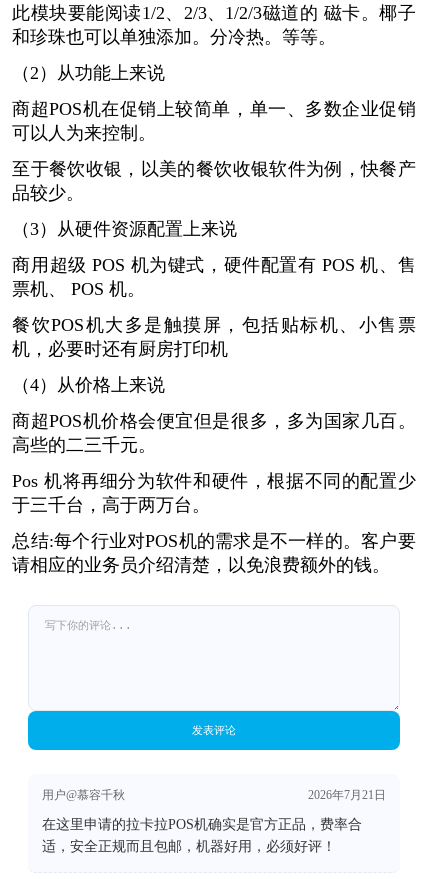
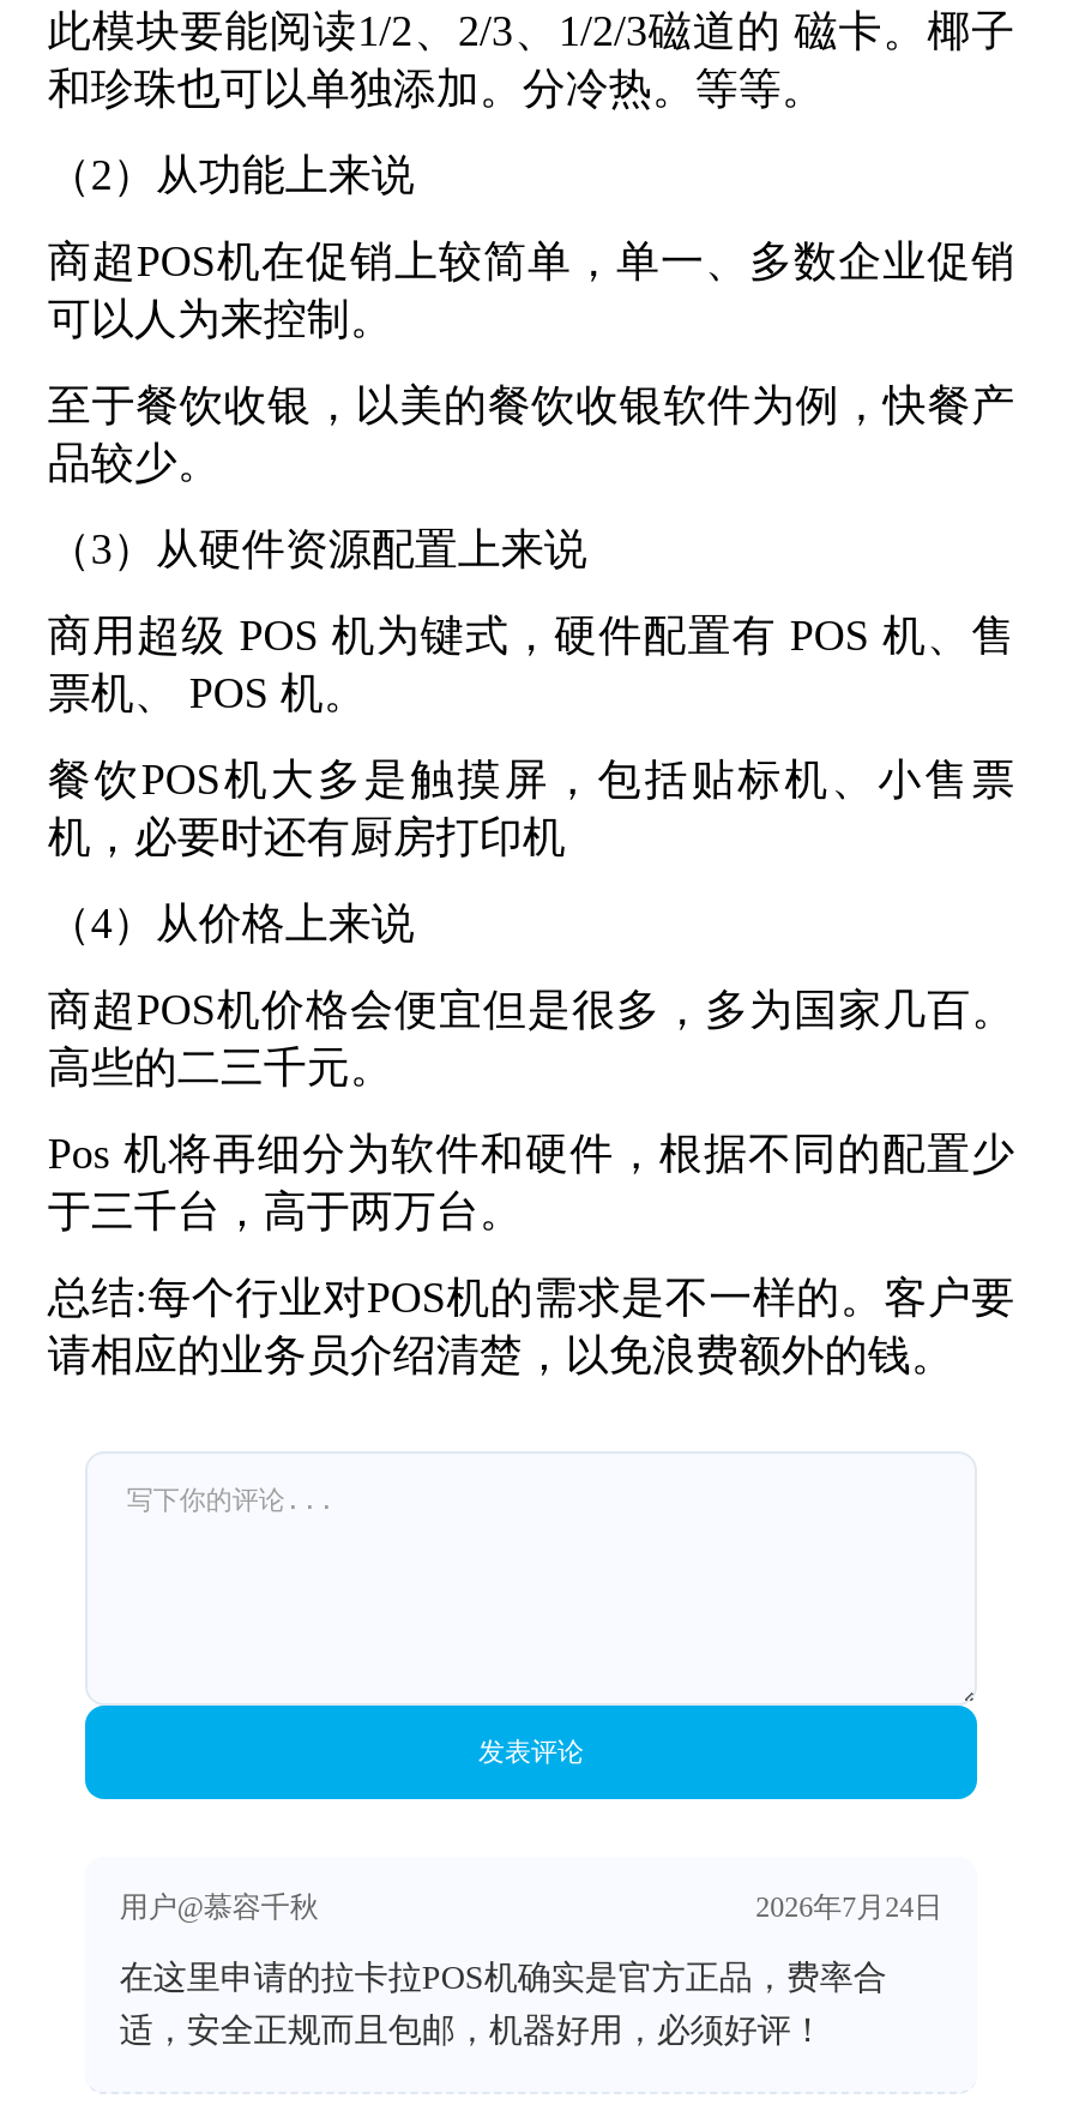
- 2026年7月21日
+ 2026年7月24日
